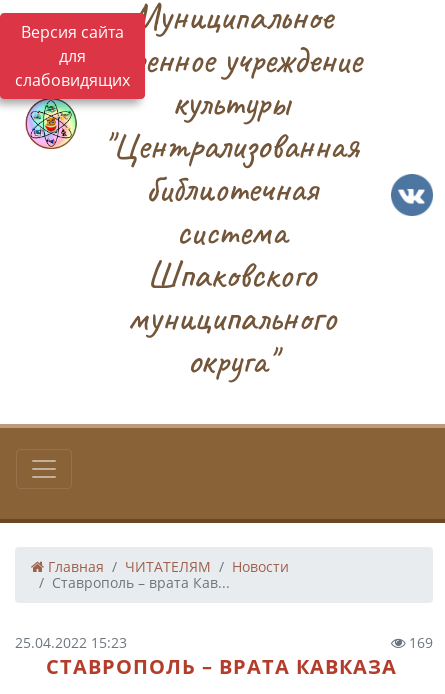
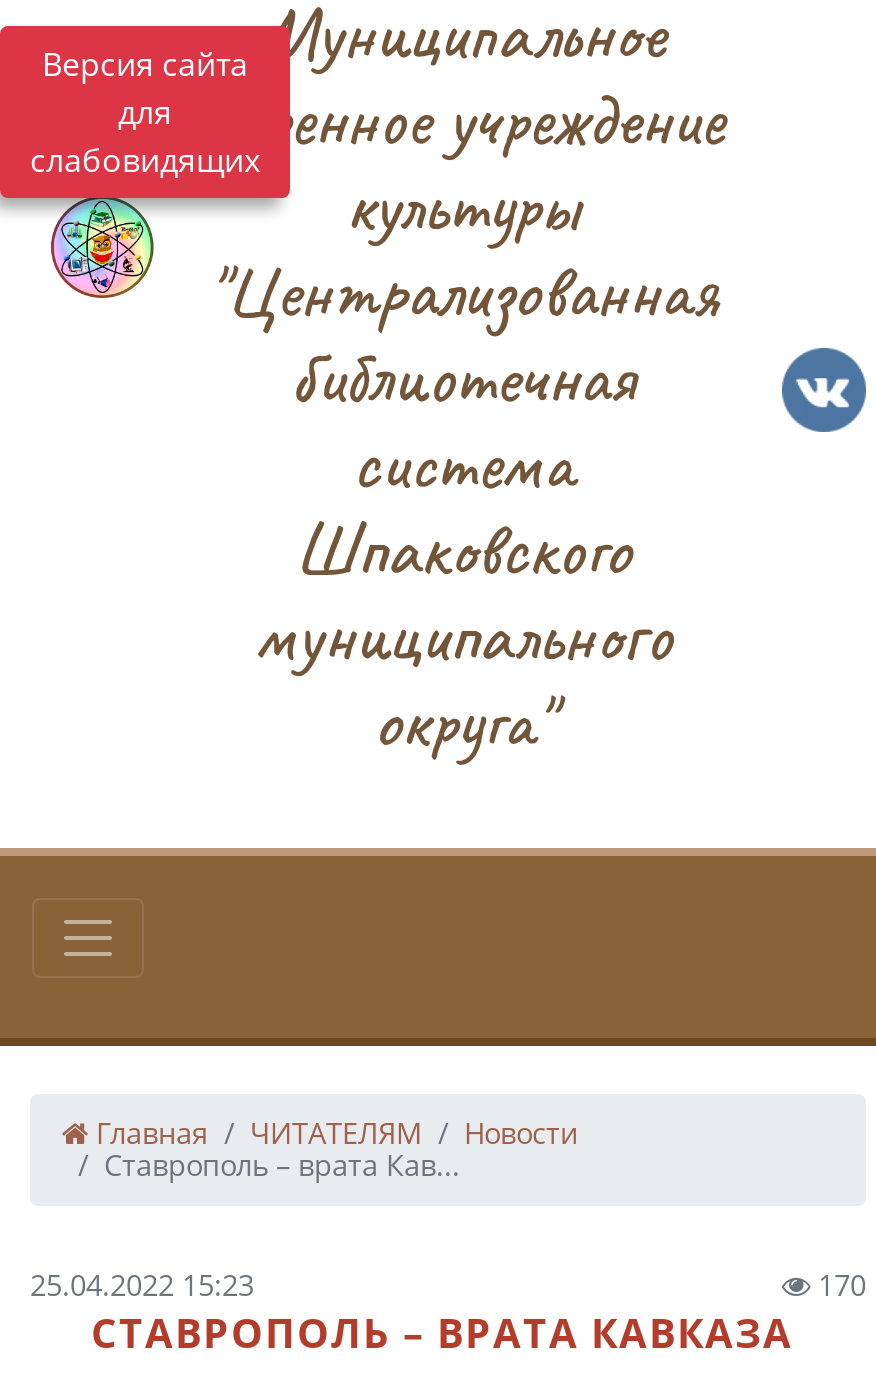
- 169
+ 170
